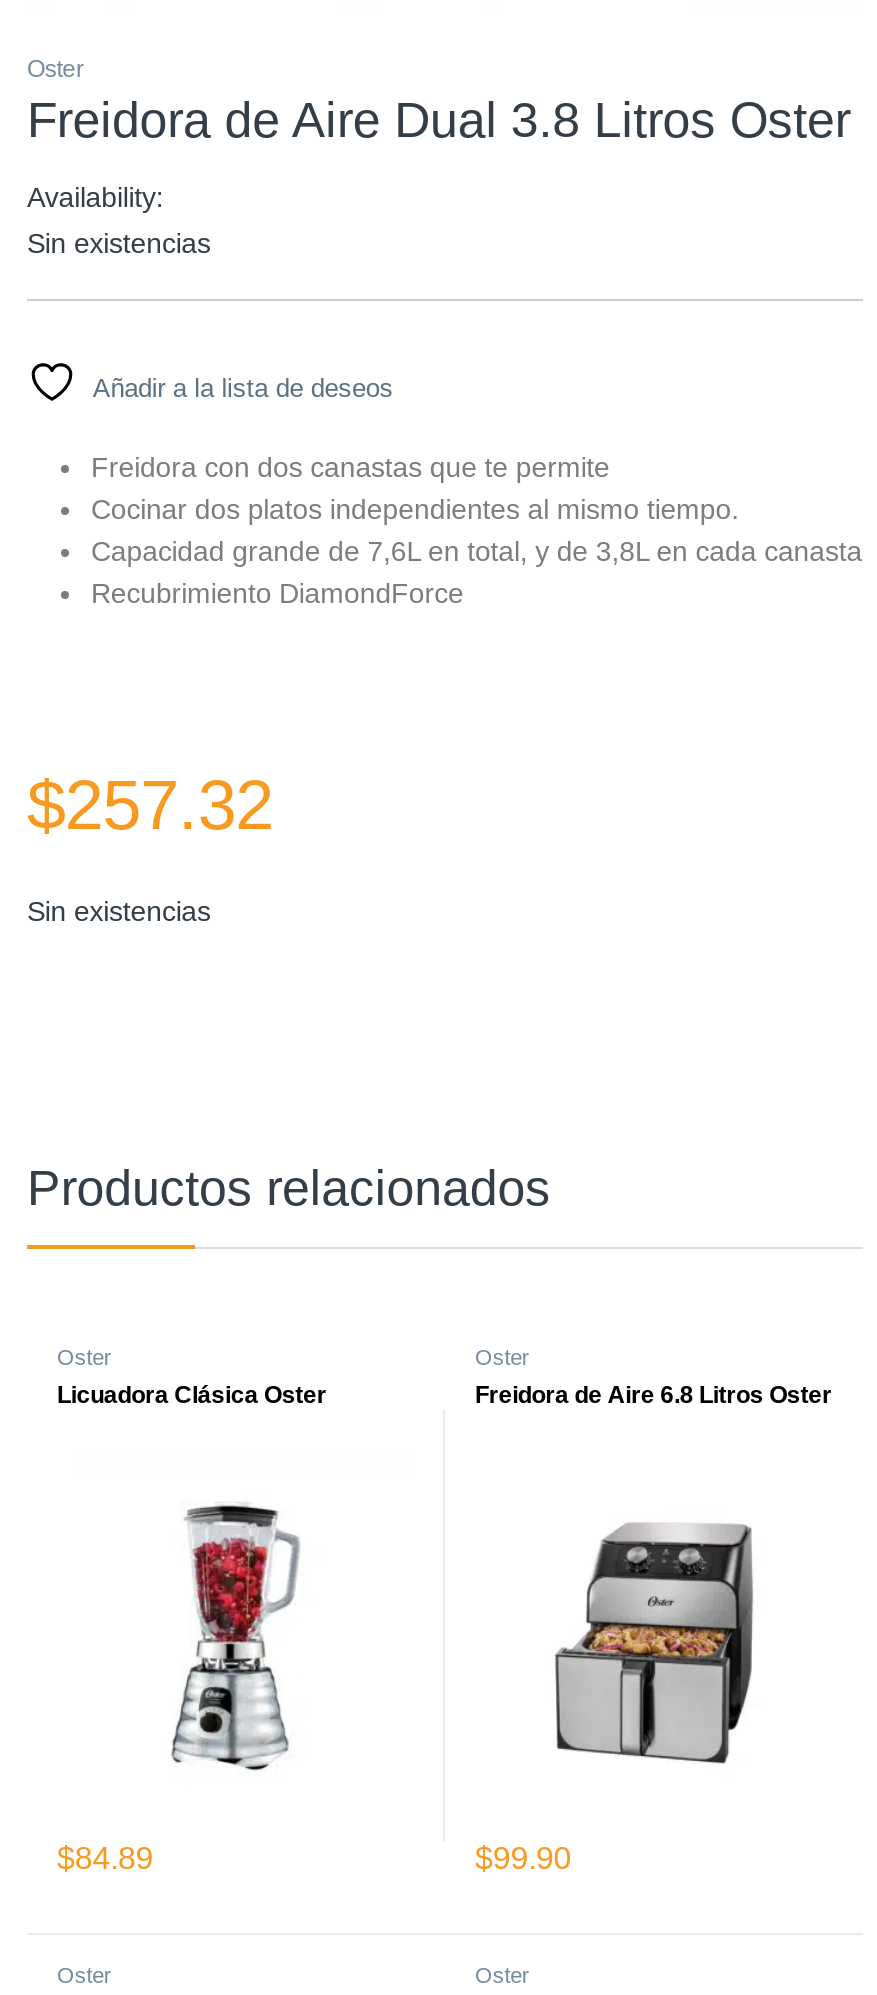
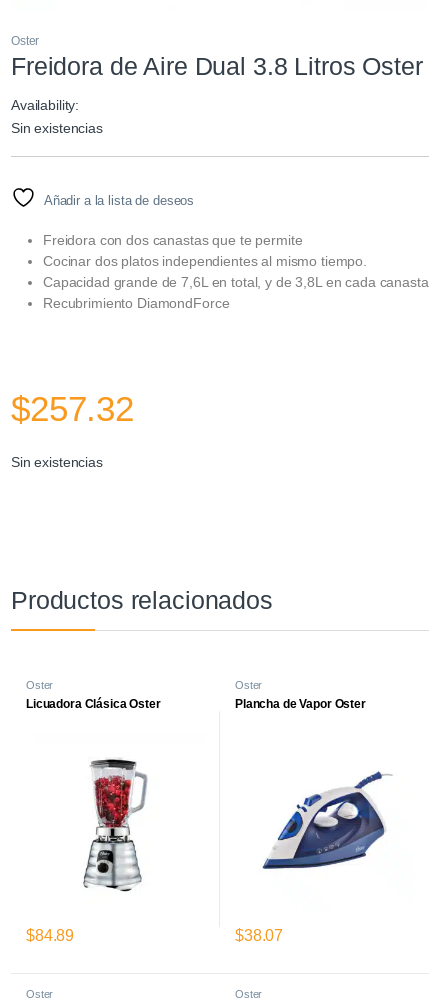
- Freidora de Aire 6.8 Litros Oster
+ Plancha de Vapor Oster

- [image]
- $99.90
+ [image]
+ $38.07
